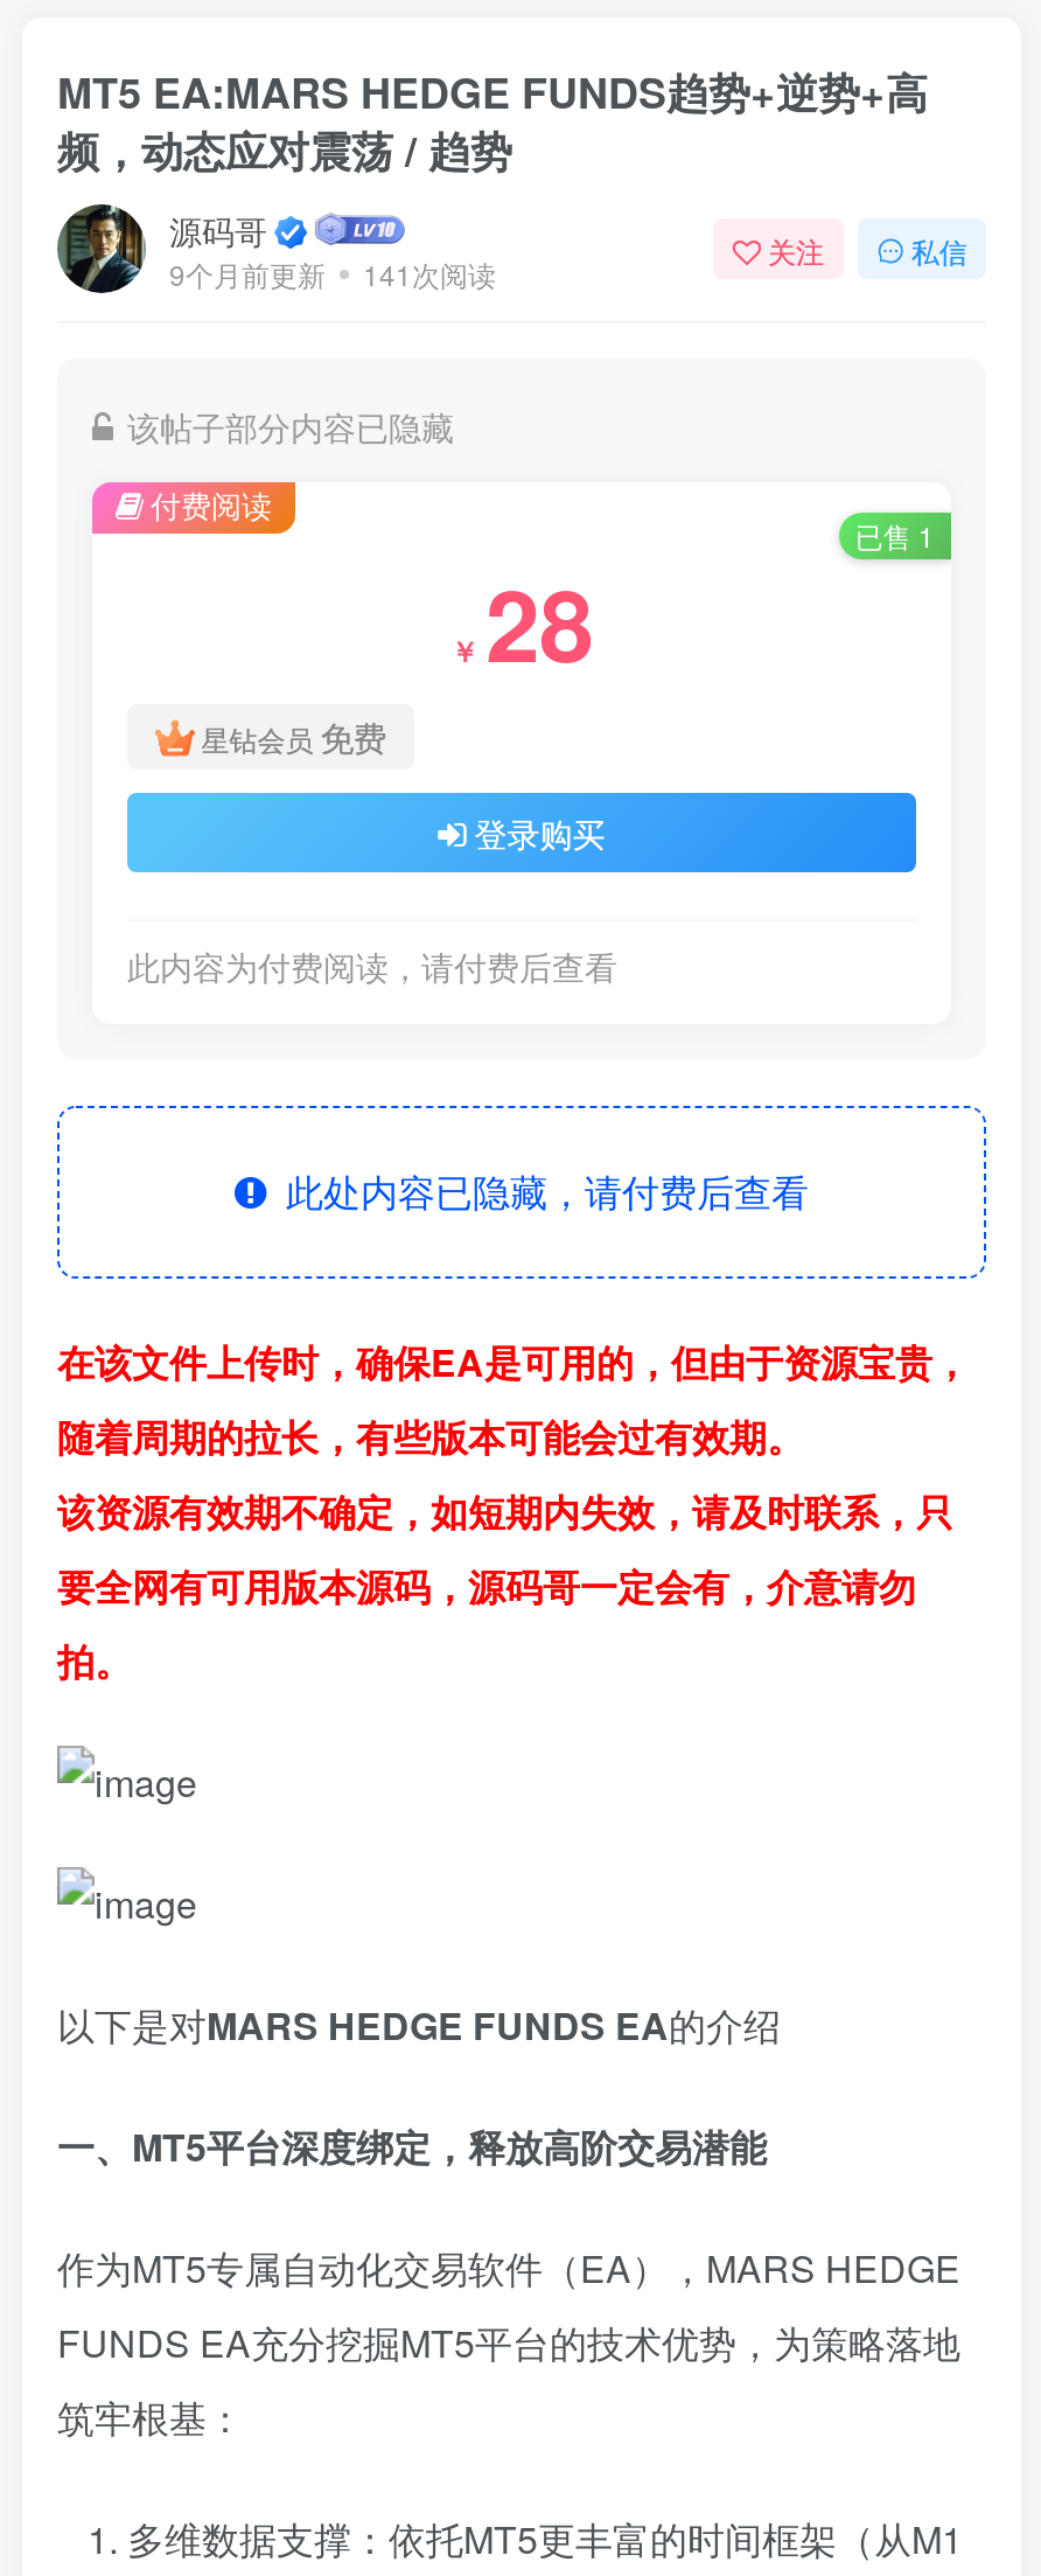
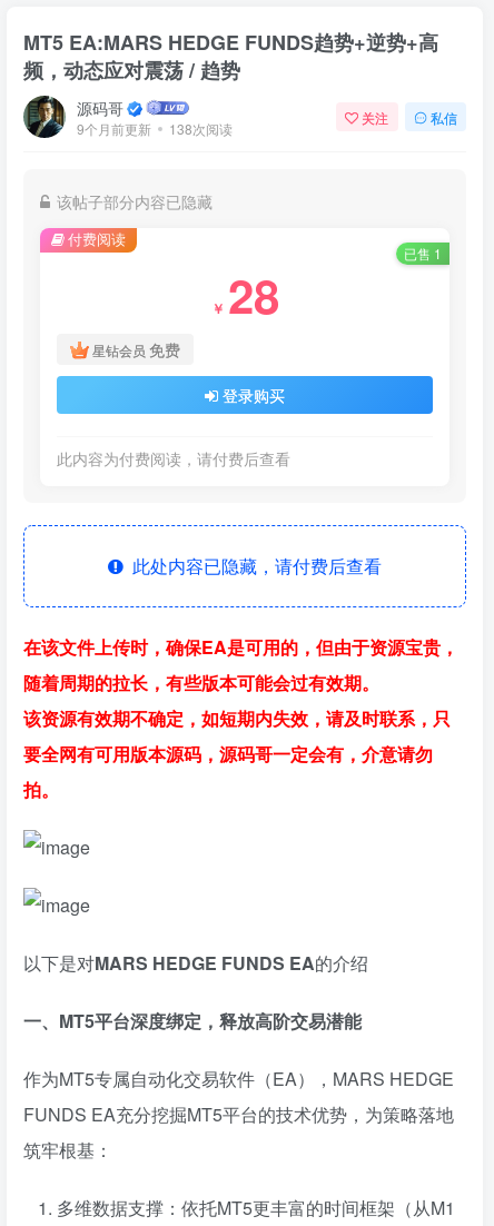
- 9个月前更新 141次阅读
+ 9个月前更新 138次阅读
